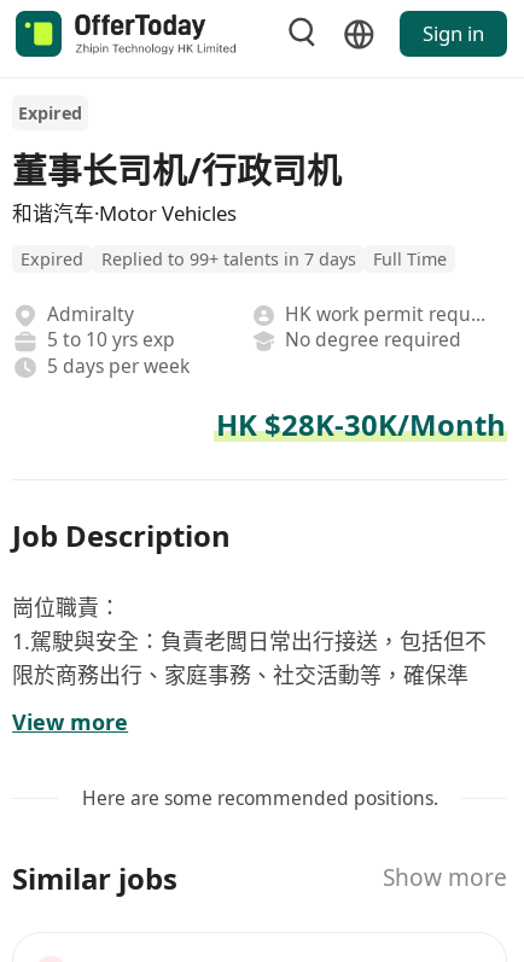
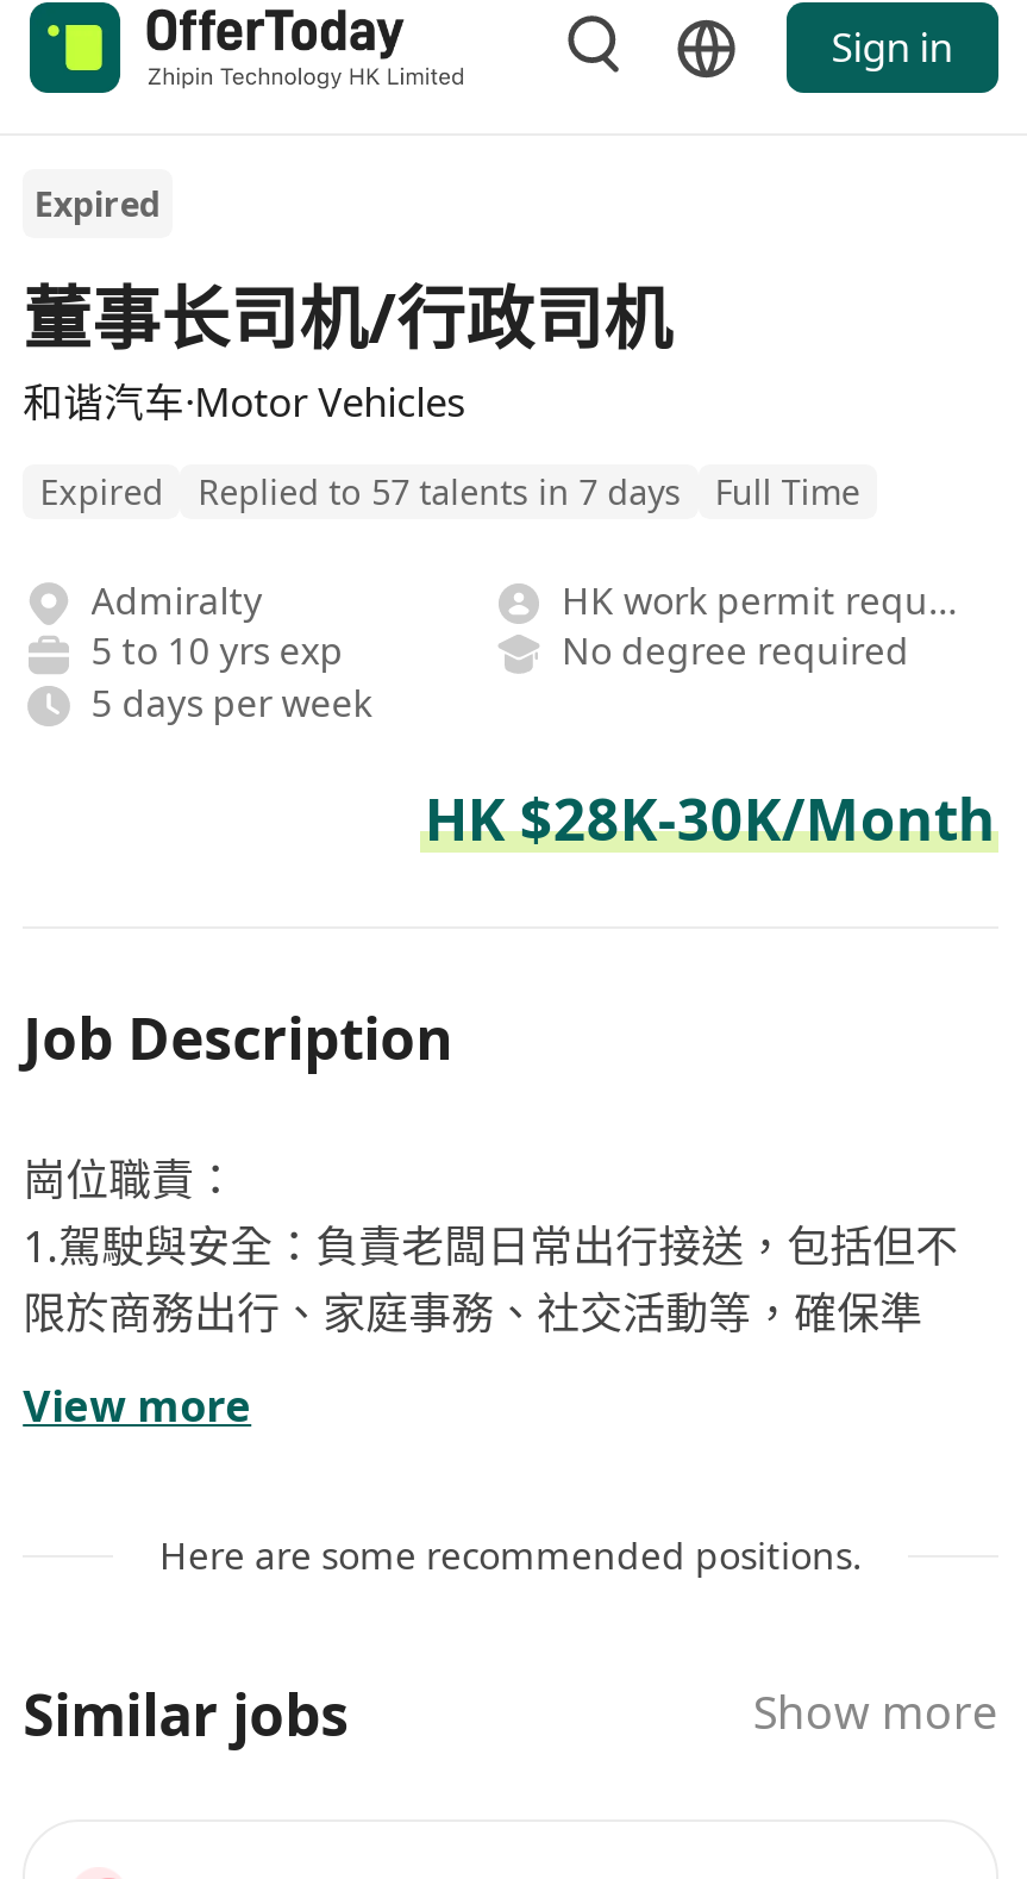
- Replied to 99+ talents in 7 days
+ Replied to 57 talents in 7 days
